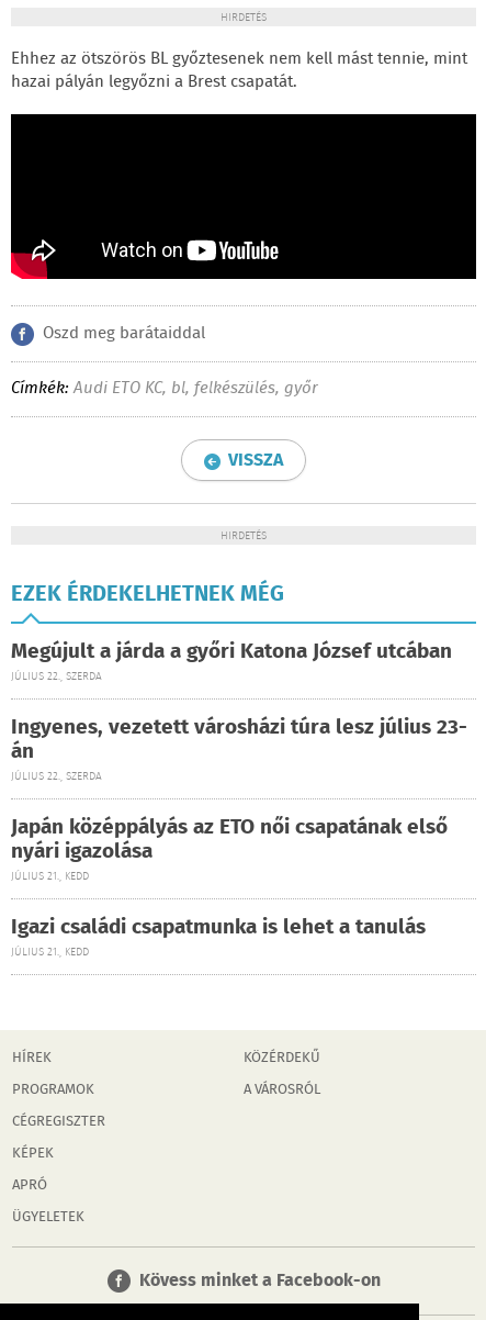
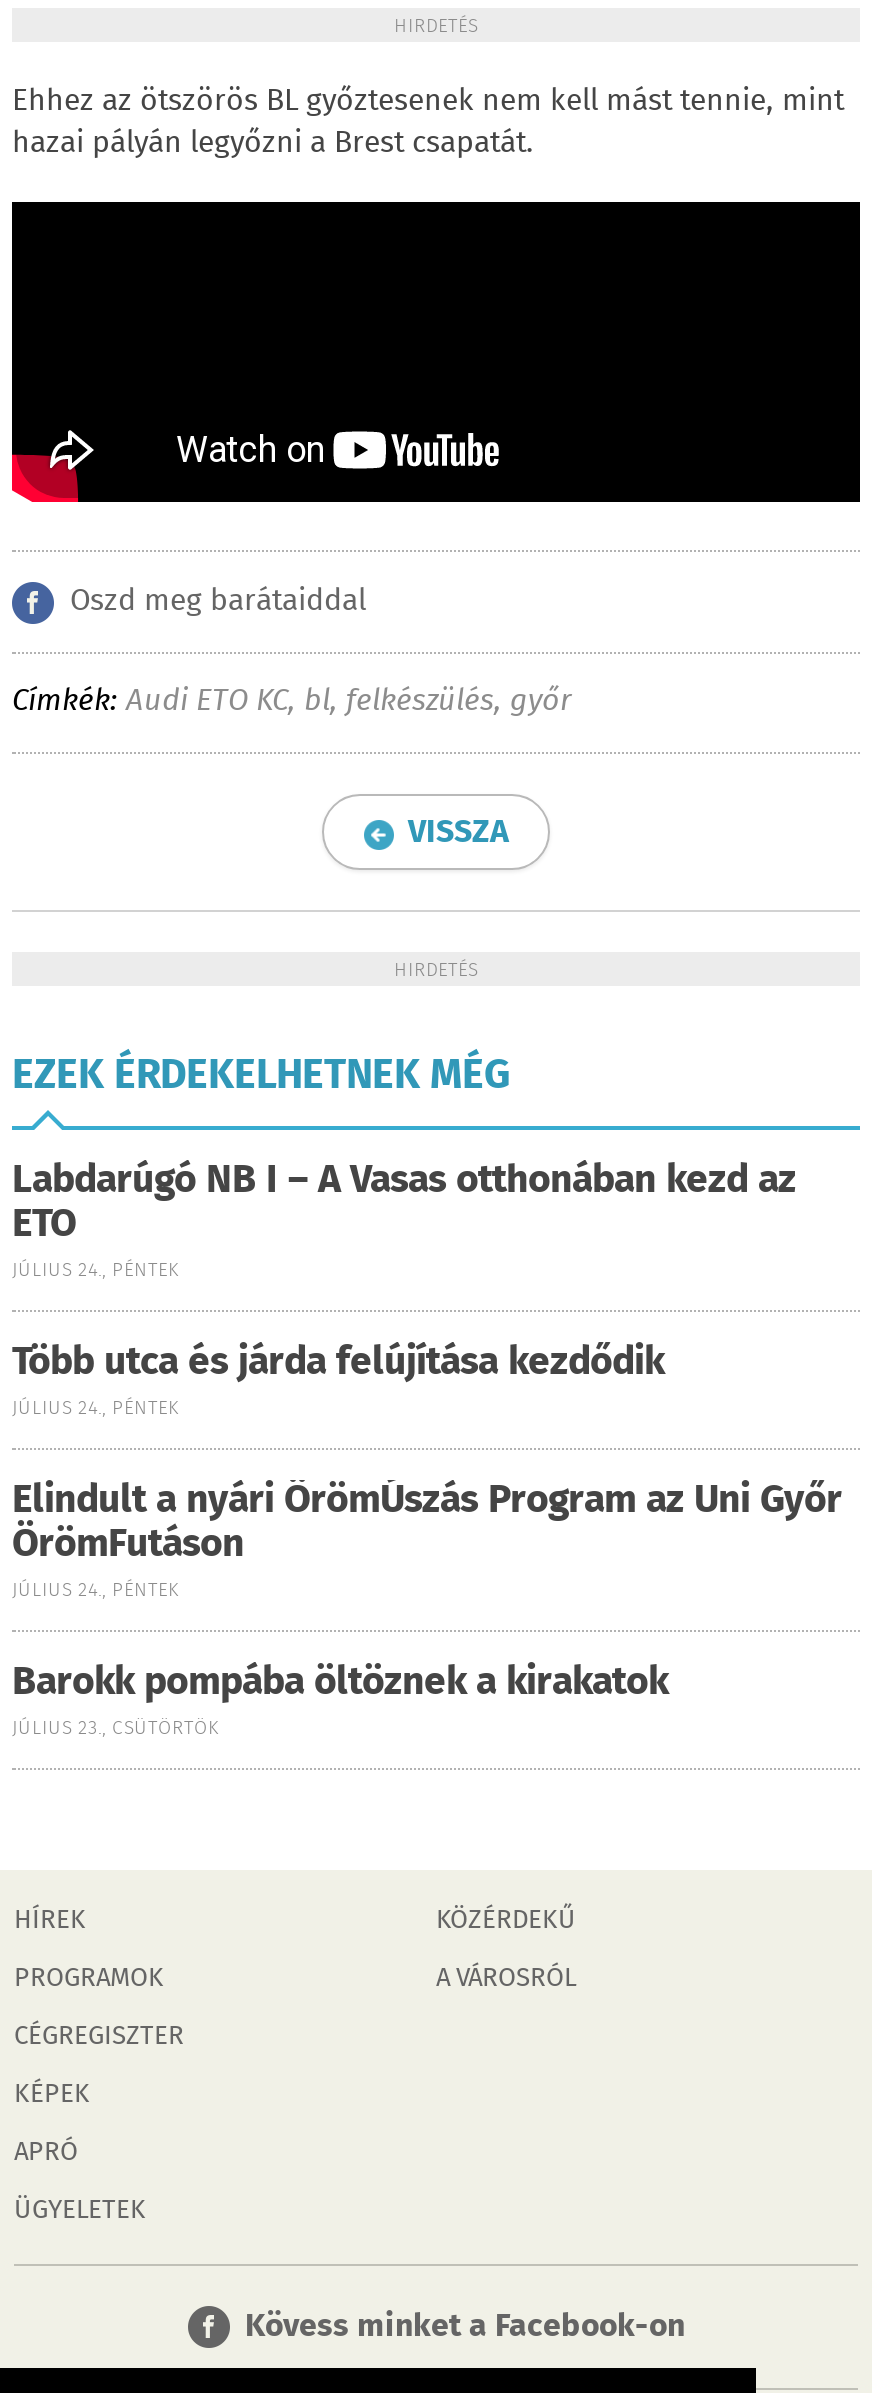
- Megújult a járda a győri Katona József utcában
- JÚLIUS 22., SZERDA
+ Labdarúgó NB I – A Vasas otthonában kezd az
+ ETO
+ JÚLIUS 24., PÉNTEK

- Ingyenes, vezetett városházi túra lesz július 23-
- án
- JÚLIUS 22., SZERDA
+ Több utca és járda felújítása kezdődik
+ JÚLIUS 24., PÉNTEK

- Japán középpályás az ETO női csapatának első
- nyári igazolása
- JÚLIUS 21., KEDD
+ Elindult a nyári ÖrömÚszás Program az Uni Győr
+ ÖrömFutáson
+ JÚLIUS 24., PÉNTEK

- Igazi családi csapatmunka is lehet a tanulás
- JÚLIUS 21., KEDD
+ Barokk pompába öltöznek a kirakatok
+ JÚLIUS 23., CSÜTÖRTÖK
